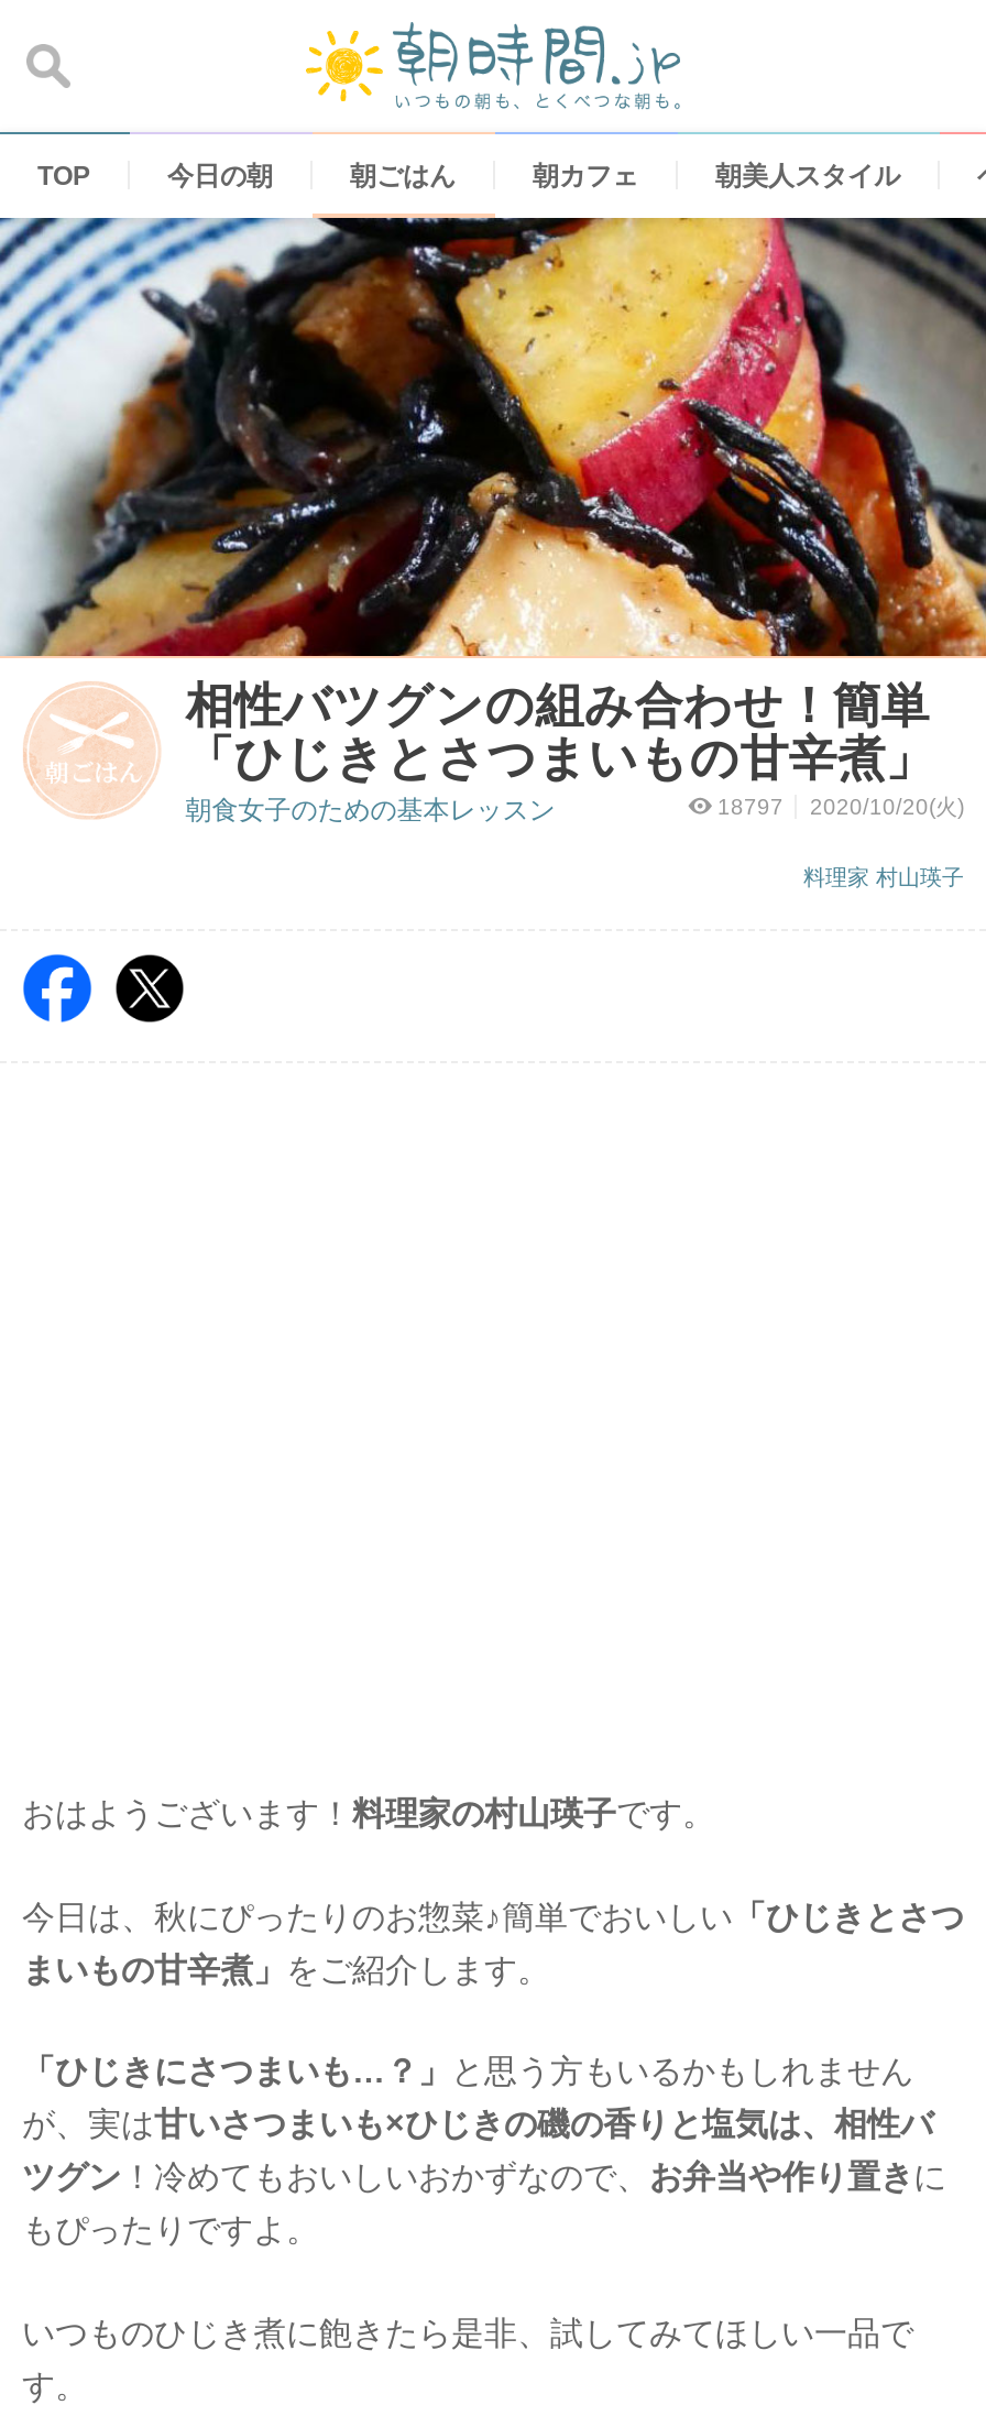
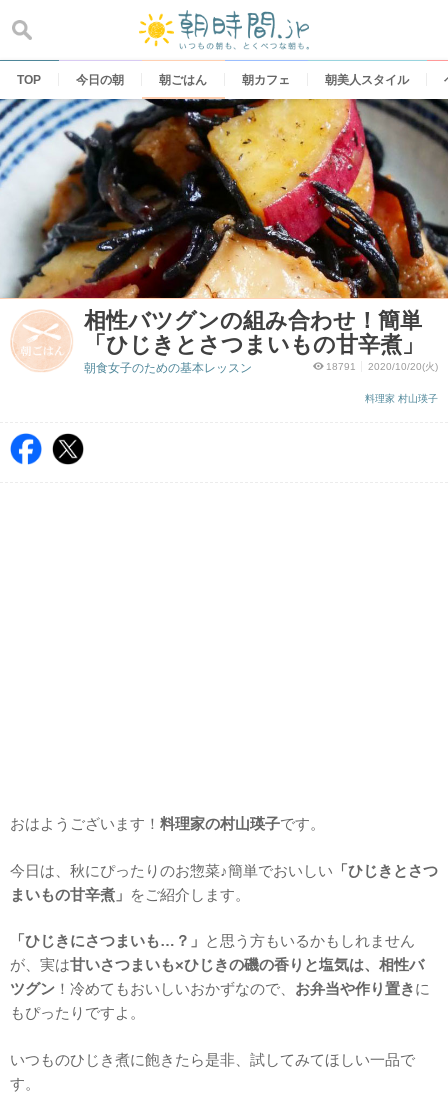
- 18797 2020/10/20(火)
+ 18791 2020/10/20(火)
